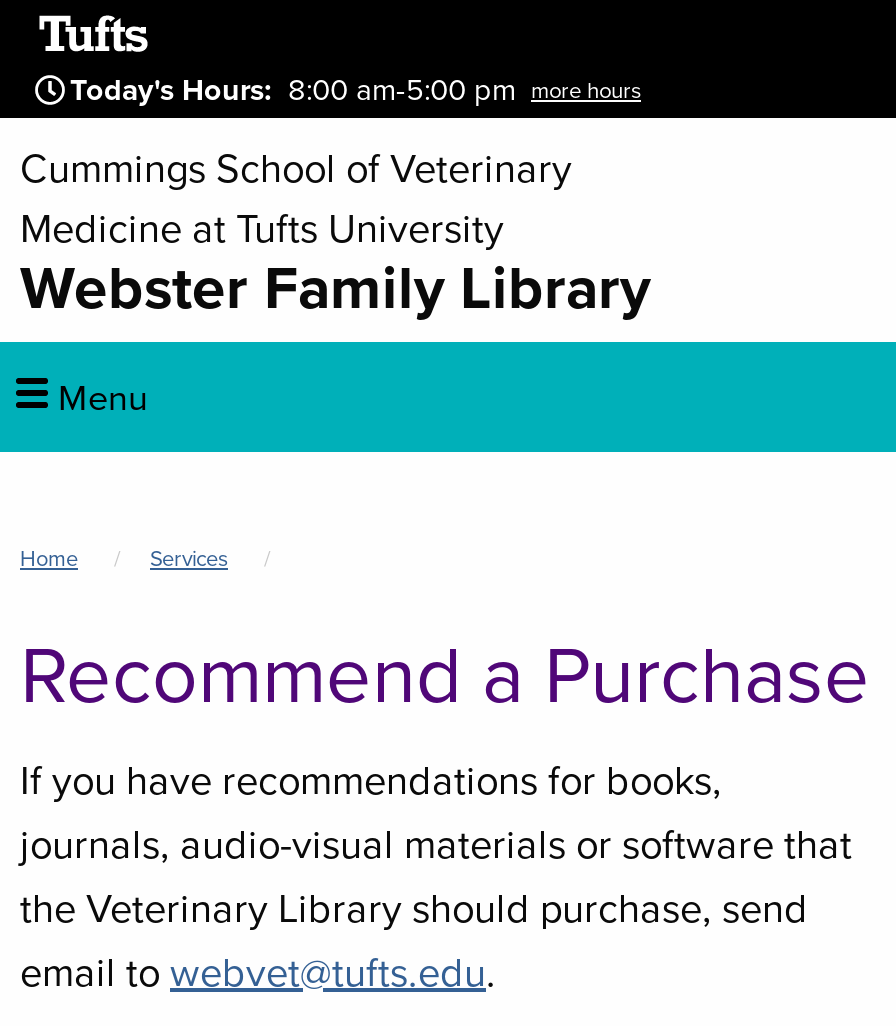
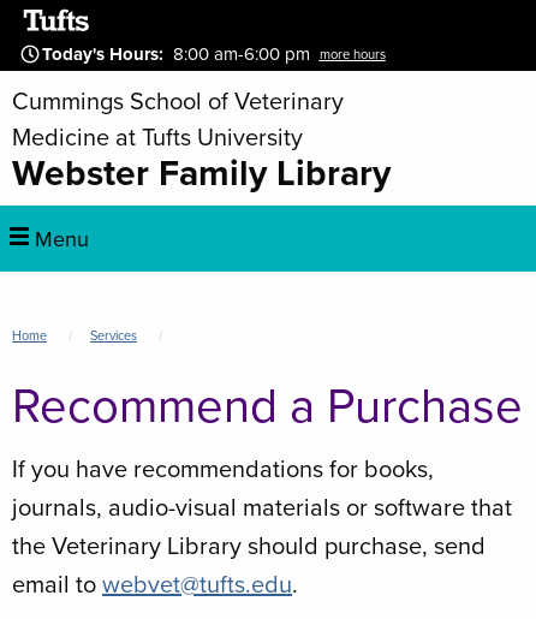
- Today's Hours: 8:00 am-5:00 pm more hours
+ Today's Hours: 8:00 am-6:00 pm more hours
